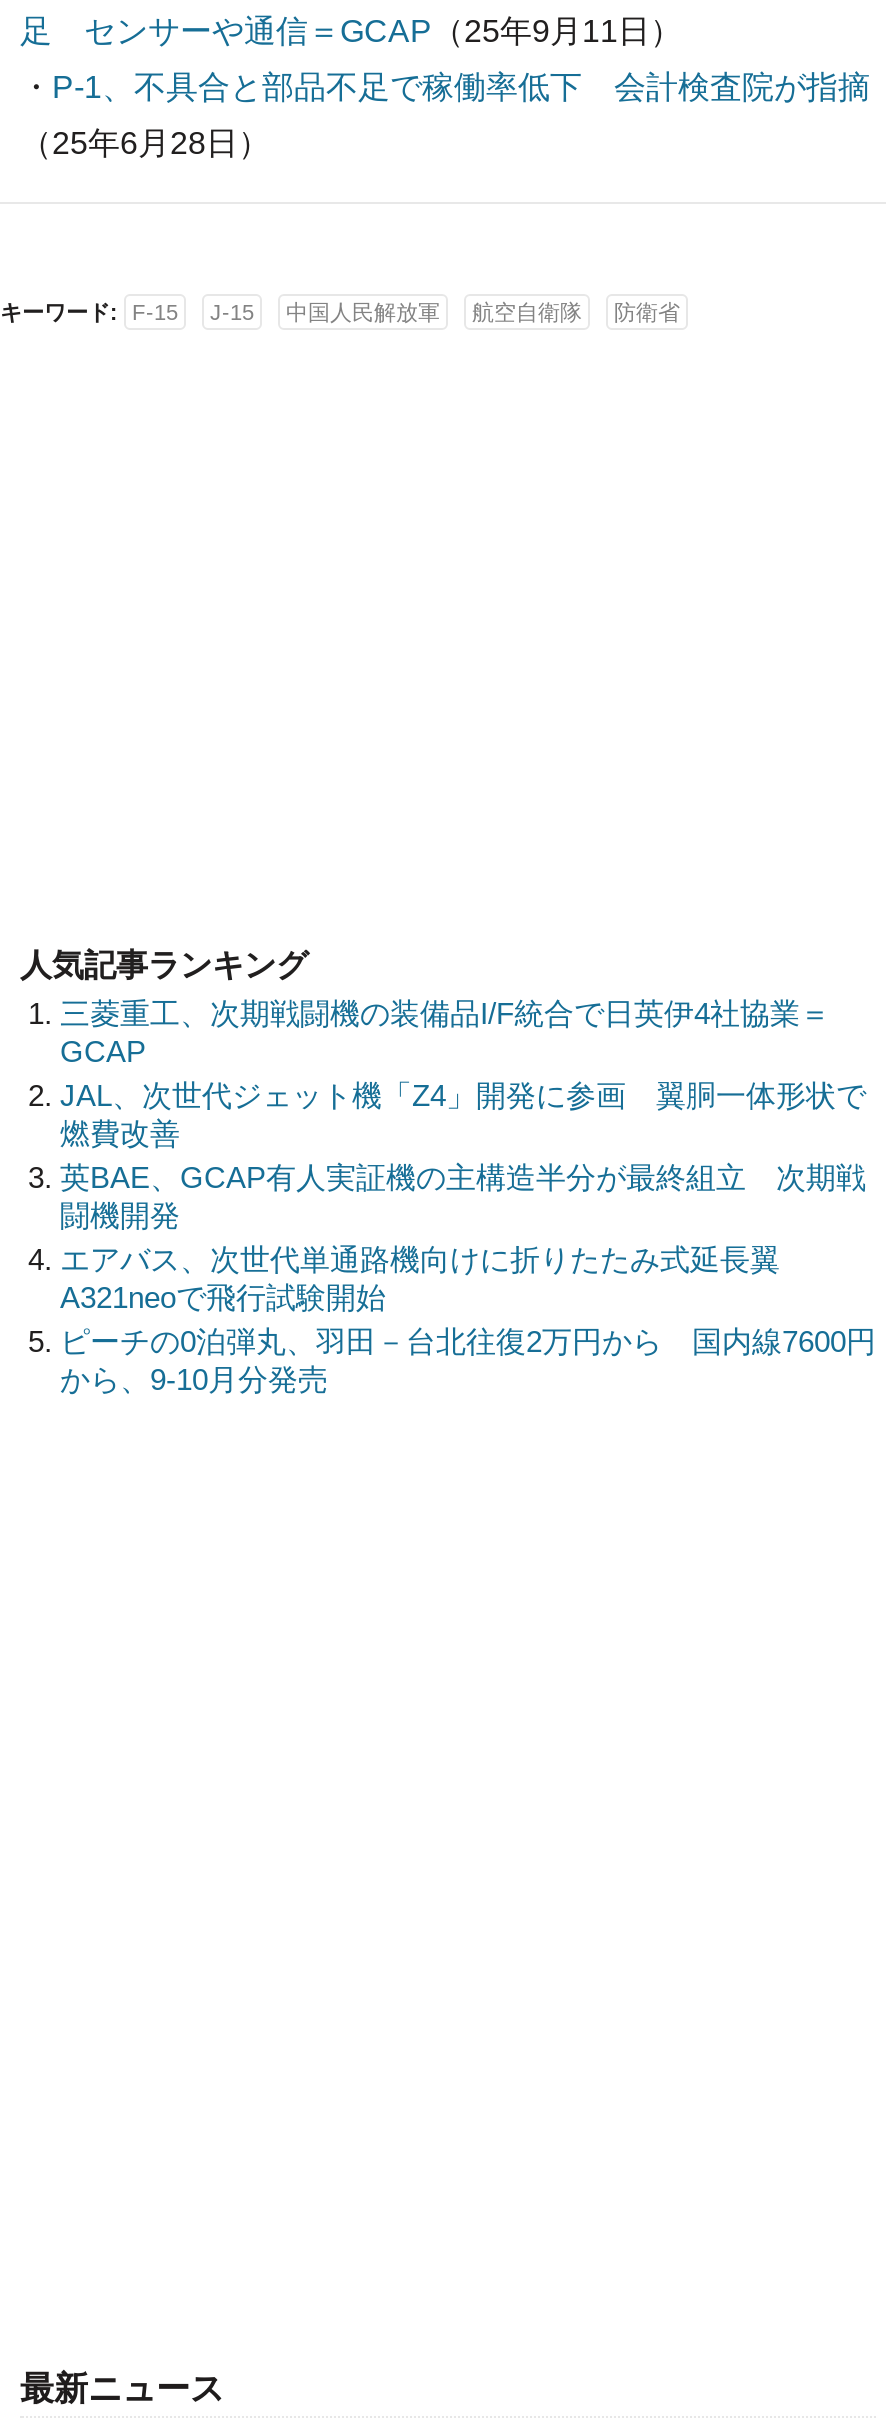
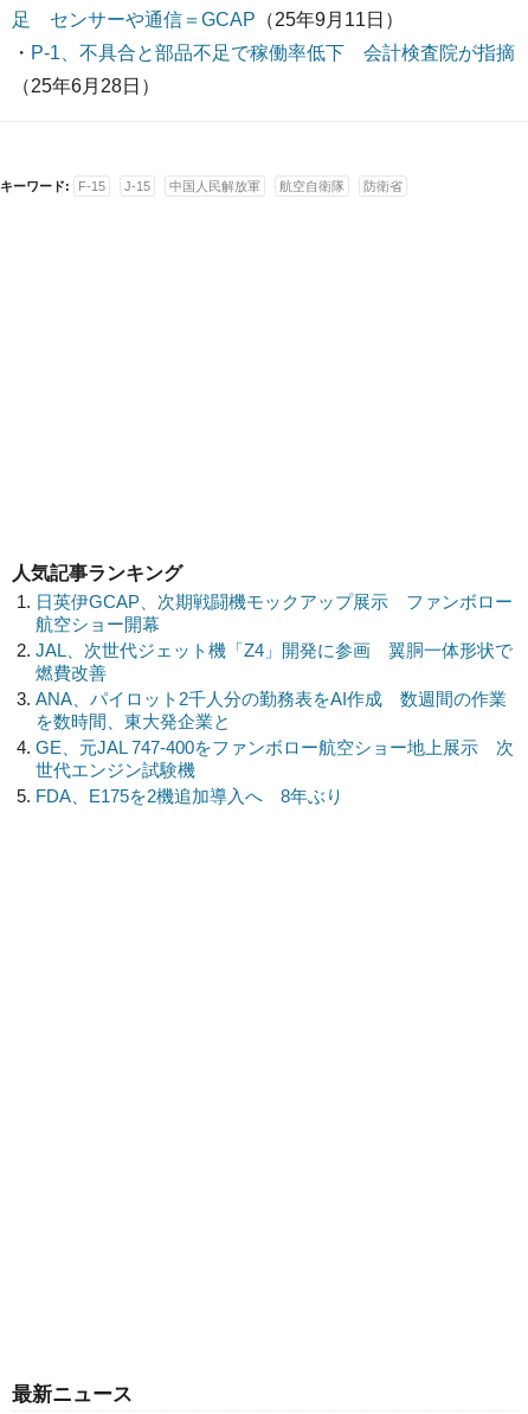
- 三菱重工、次期戦闘機の装備品I/F統合で日英伊4社協業＝
- GCAP
+ 日英伊GCAP、次期戦闘機モックアップ展示 ファンボロー
+ 航空ショー開幕

- 英BAE、GCAP有人実証機の主構造半分が最終組立 次期戦
- 闘機開発
- エアバス、次世代単通路機向けに折りたたみ式延長翼
- A321neoで飛行試験開始
- ピーチの0泊弾丸、羽田－台北往復2万円から 国内線7600円
- から、9-10月分発売
+ ANA、パイロット2千人分の勤務表をAI作成 数週間の作業
+ を数時間、東大発企業と
+ GE、元JAL 747-400をファンボロー航空ショー地上展示 次
+ 世代エンジン試験機
+ FDA、E175を2機追加導入へ 8年ぶり
